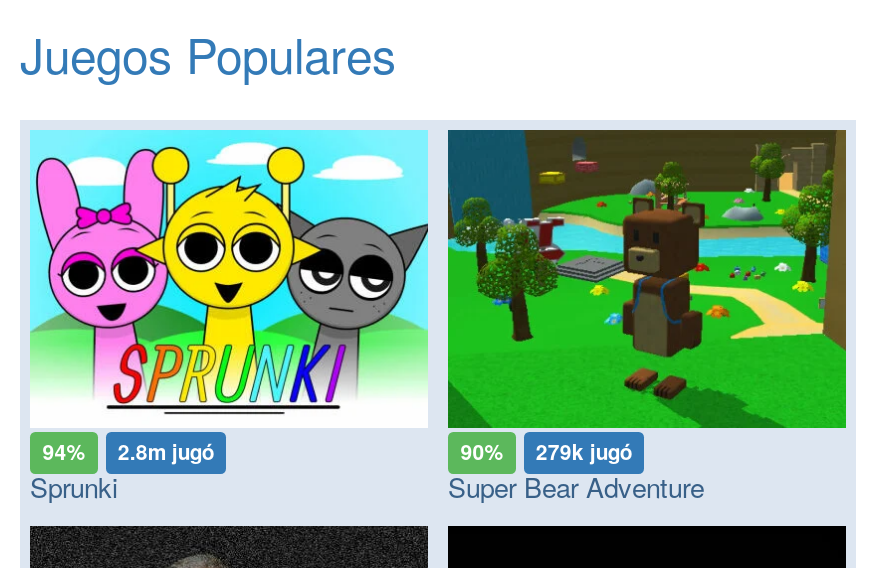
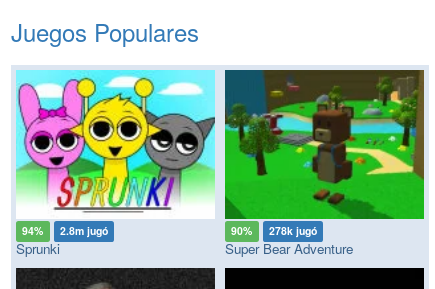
- 90% 279k jugó
+ 90% 278k jugó
